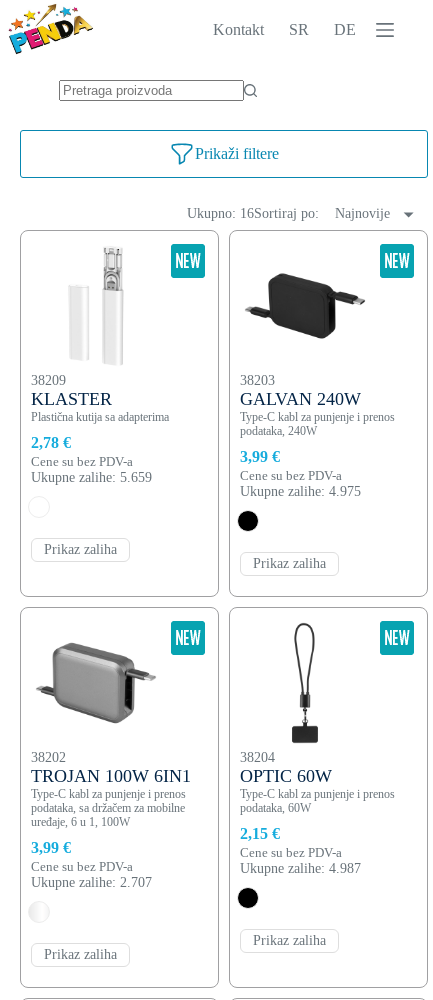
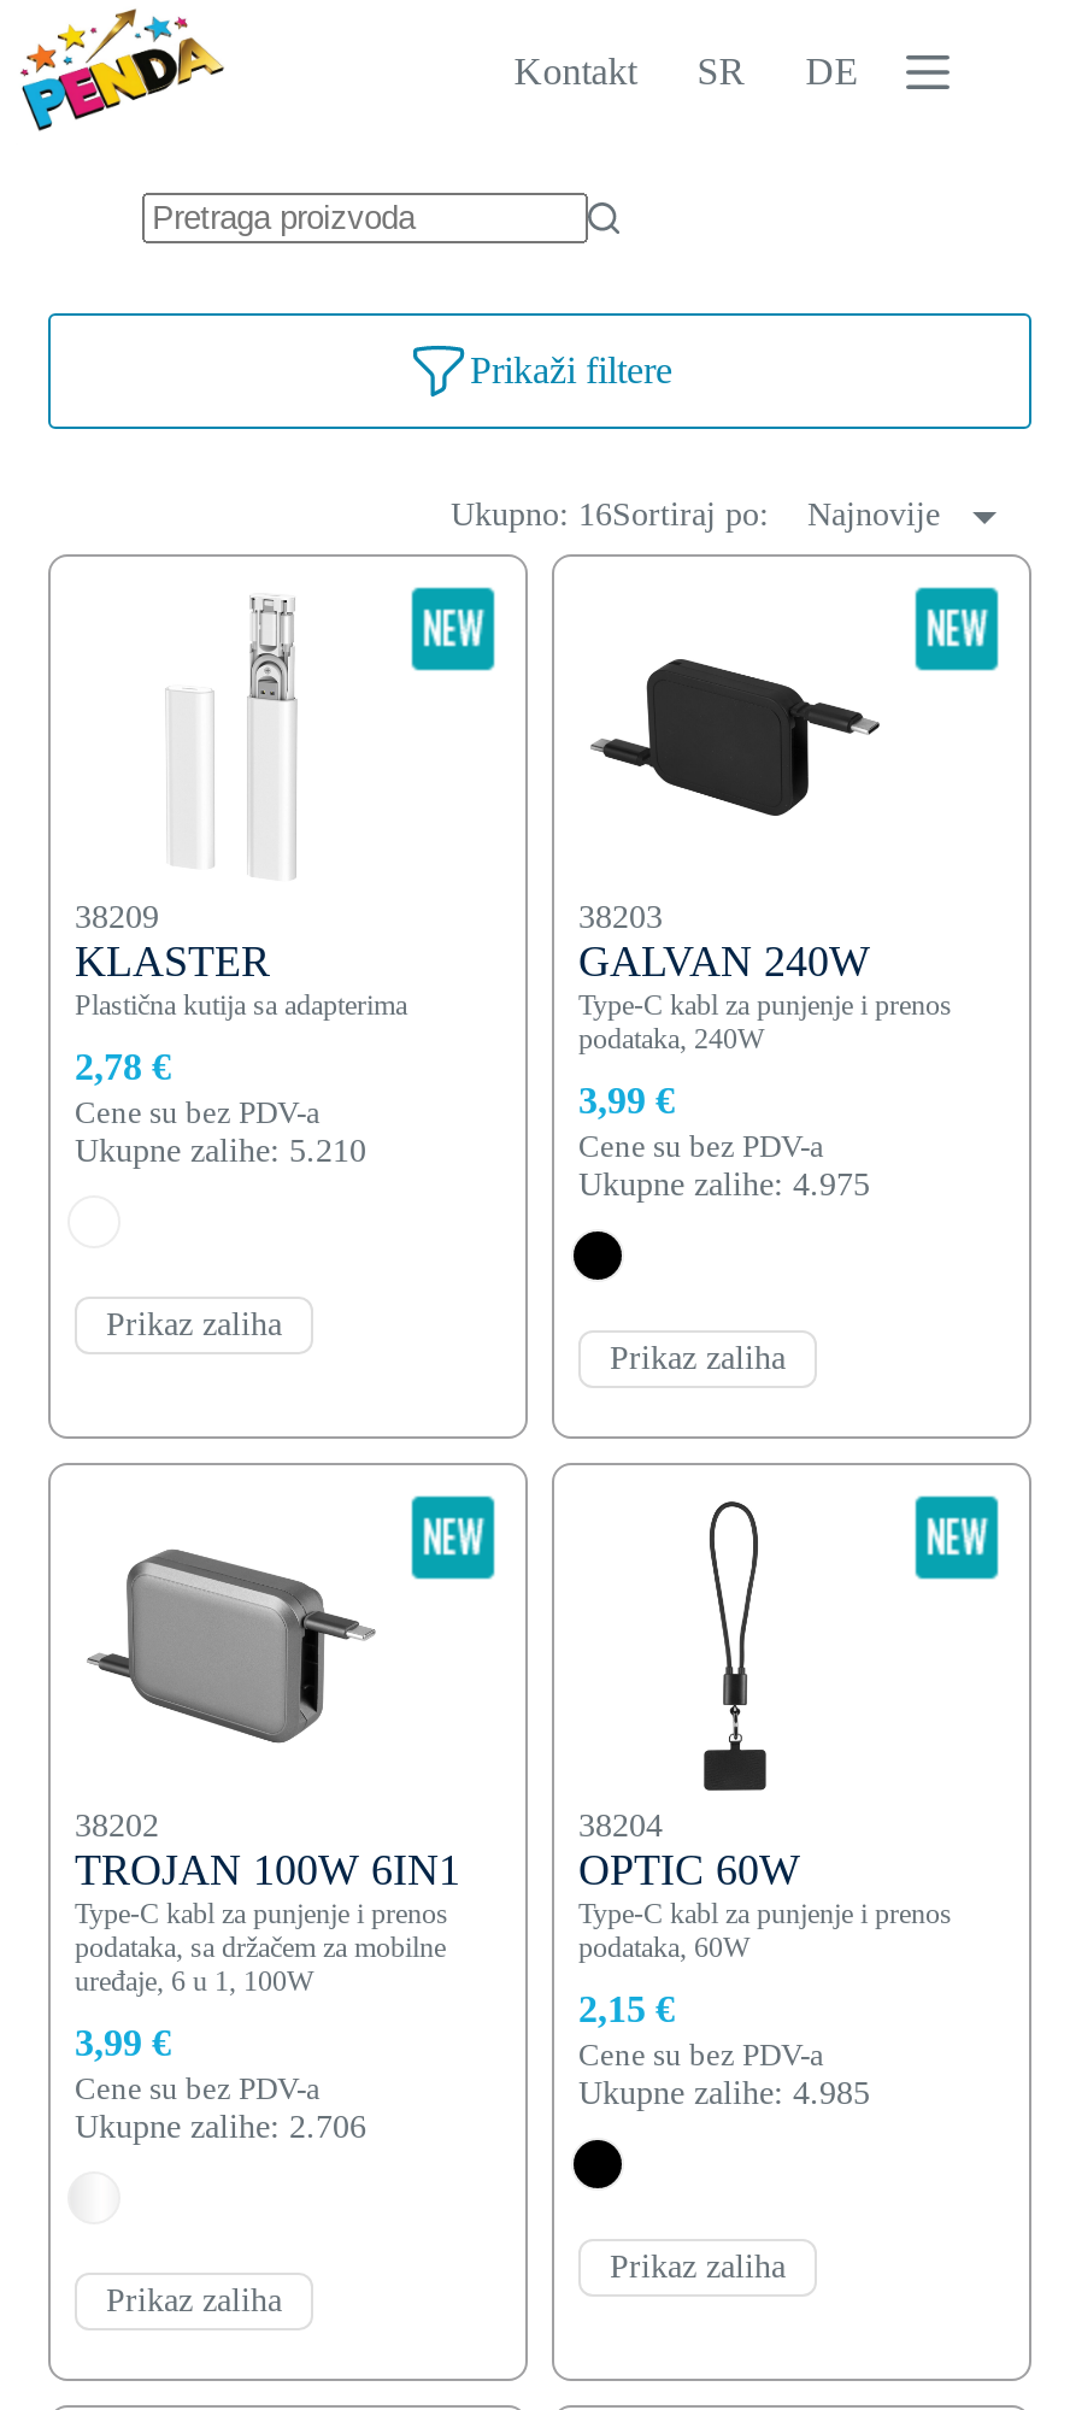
- Ukupne zalihe: 5.659
+ Ukupne zalihe: 5.210

- Ukupne zalihe: 4.987
+ Ukupne zalihe: 4.985

- Ukupne zalihe: 2.707
+ Ukupne zalihe: 2.706
